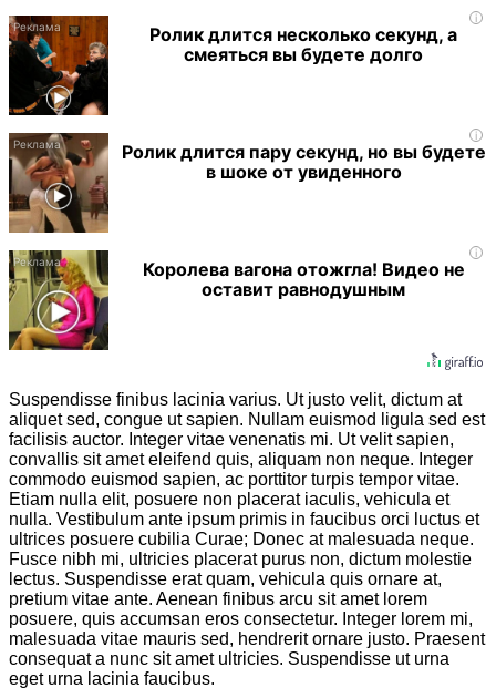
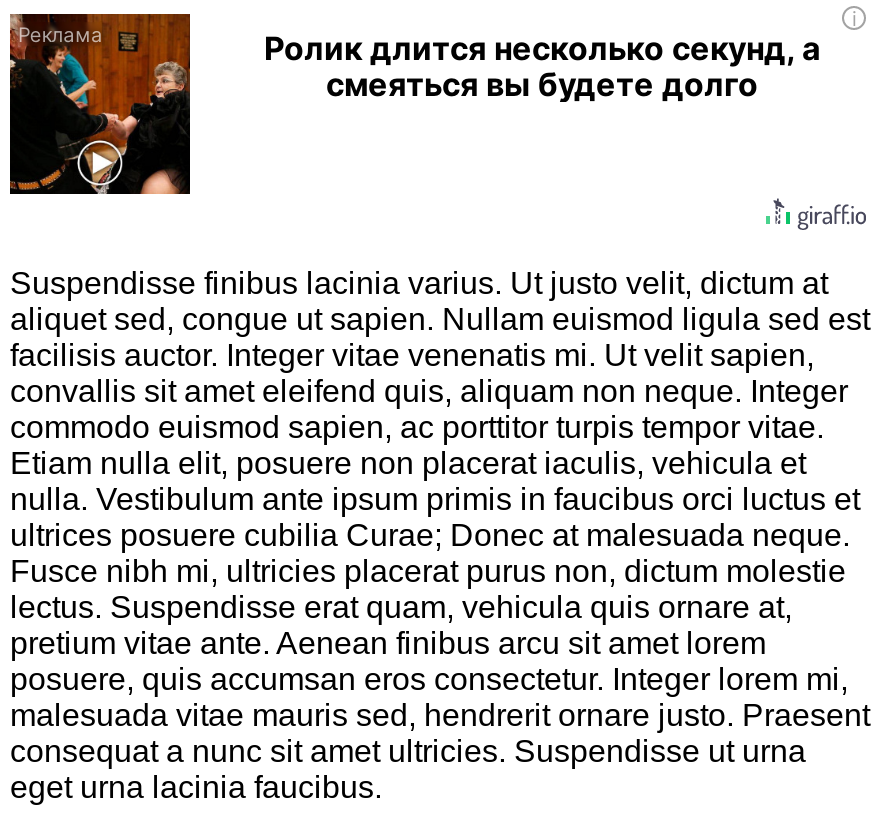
- [image]
- Ролик длится пару секунд, но вы будете
- в шоке от увиденного

- [image]
- Королева вагона отожгла! Видео не
- оставит равнодушным
